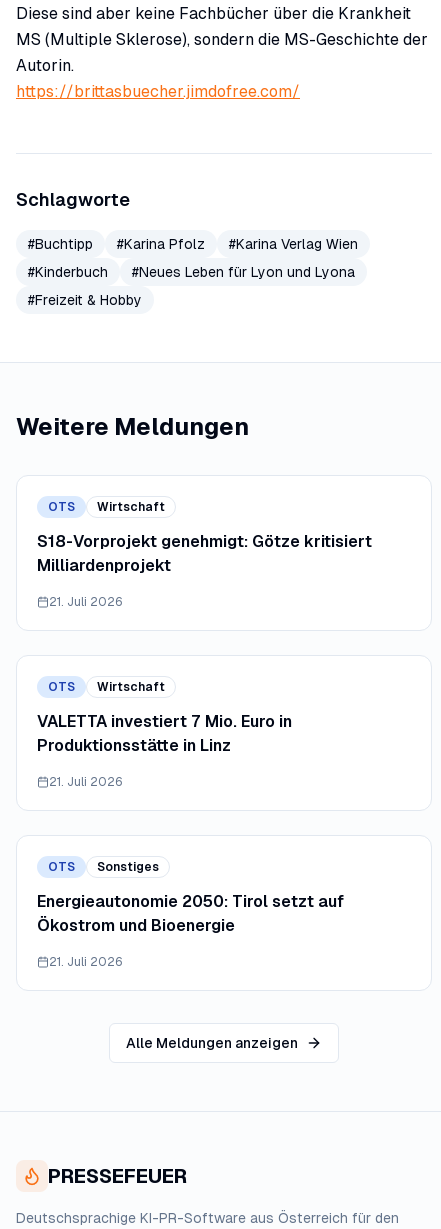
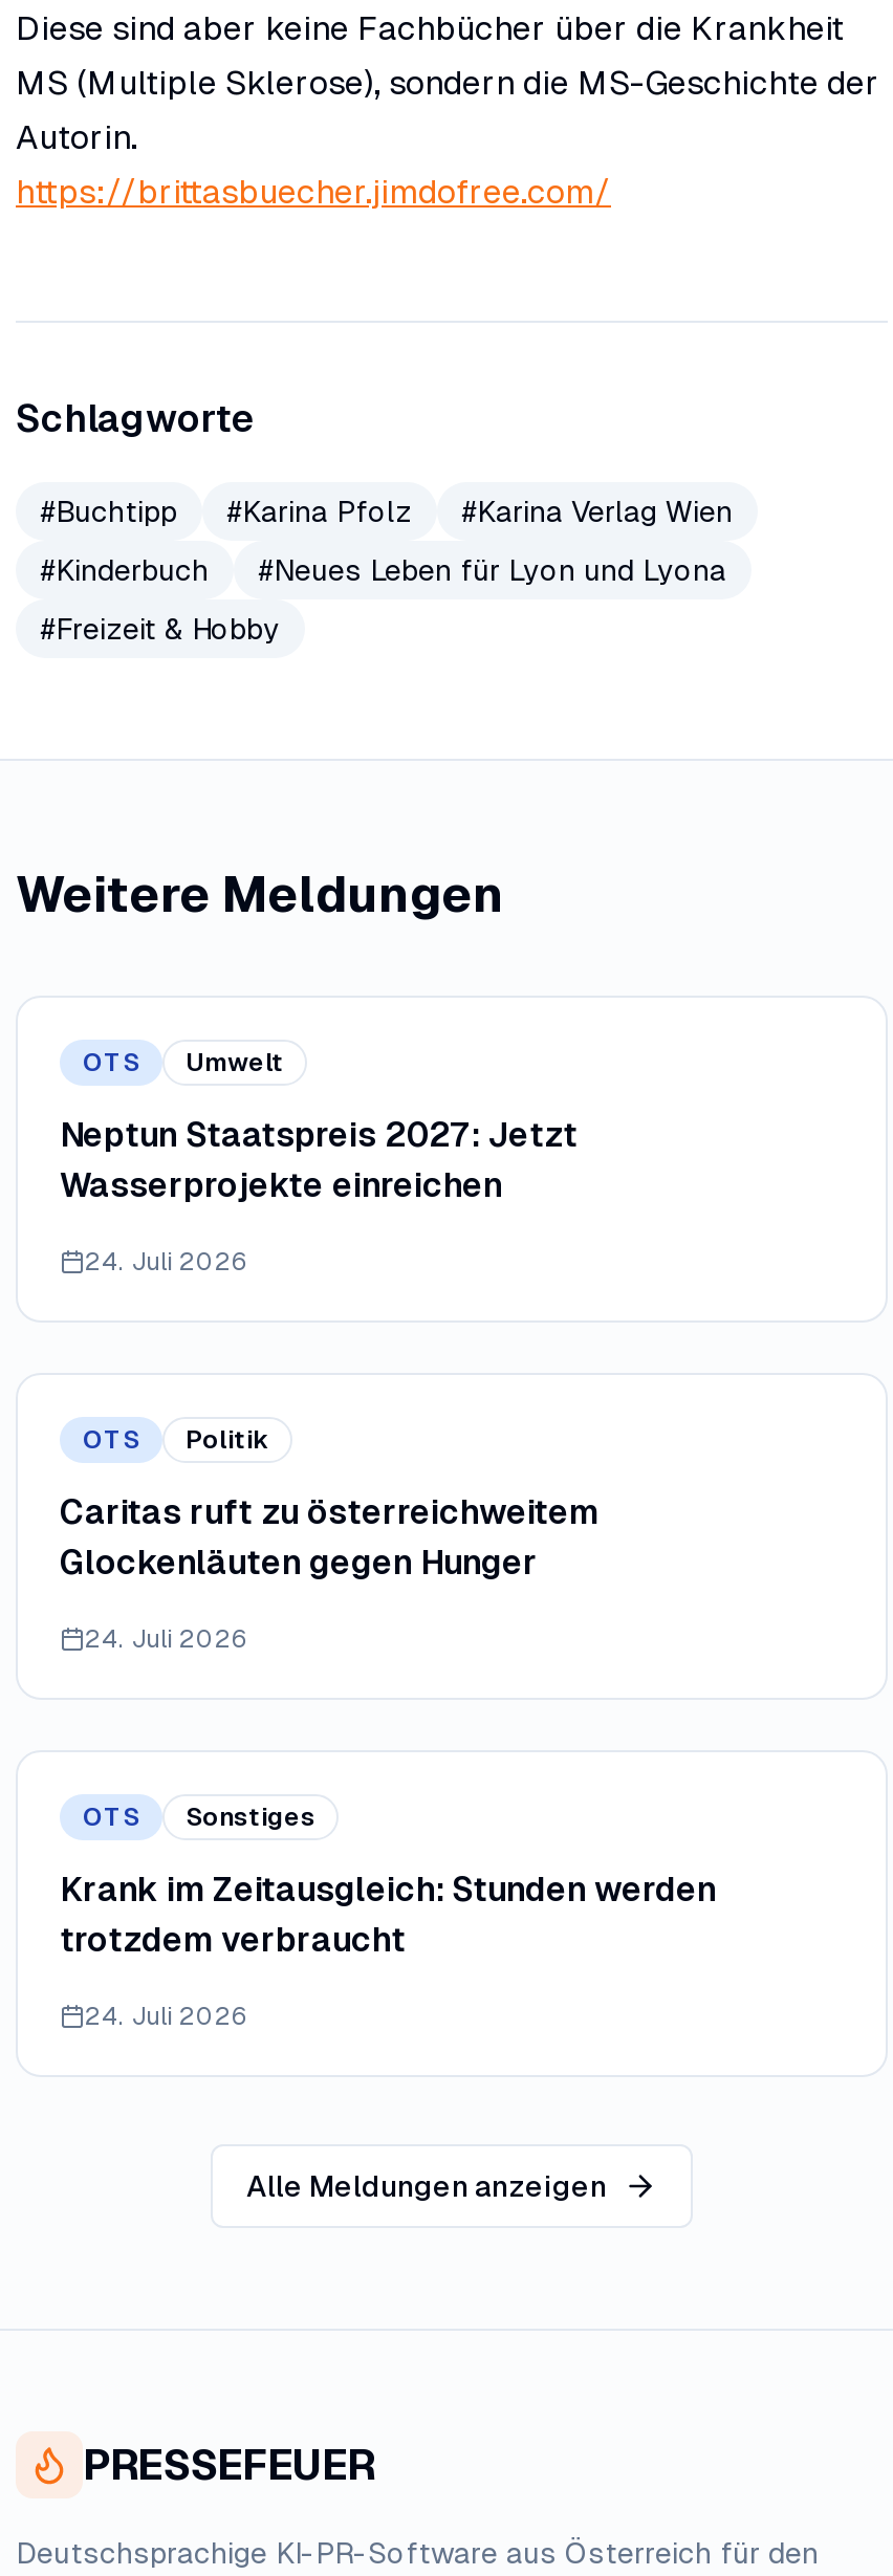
- Wirtschaft
+ Umwelt

- S18-Vorprojekt genehmigt: Götze kritisiert
- Milliardenprojekt
+ Neptun Staatspreis 2027: Jetzt
+ Wasserprojekte einreichen

- 21. Juli 2026
+ 24. Juli 2026

- Wirtschaft
+ Politik

- VALETTA investiert 7 Mio. Euro in
- Produktionsstätte in Linz
+ Caritas ruft zu österreichweitem
+ Glockenläuten gegen Hunger

- 21. Juli 2026
+ 24. Juli 2026

- Energieautonomie 2050: Tirol setzt auf
- Ökostrom und Bioenergie
+ Krank im Zeitausgleich: Stunden werden
+ trotzdem verbraucht

- 21. Juli 2026
+ 24. Juli 2026
